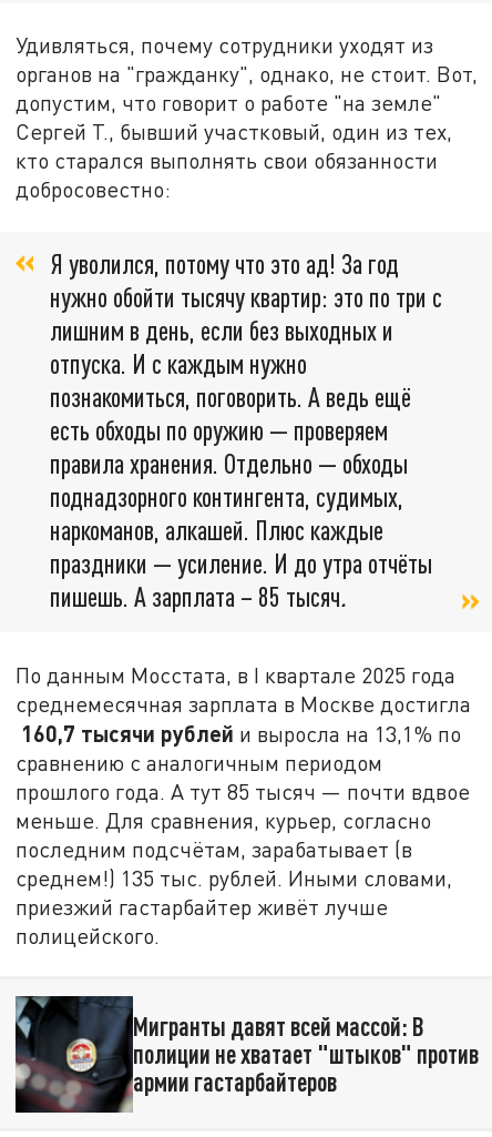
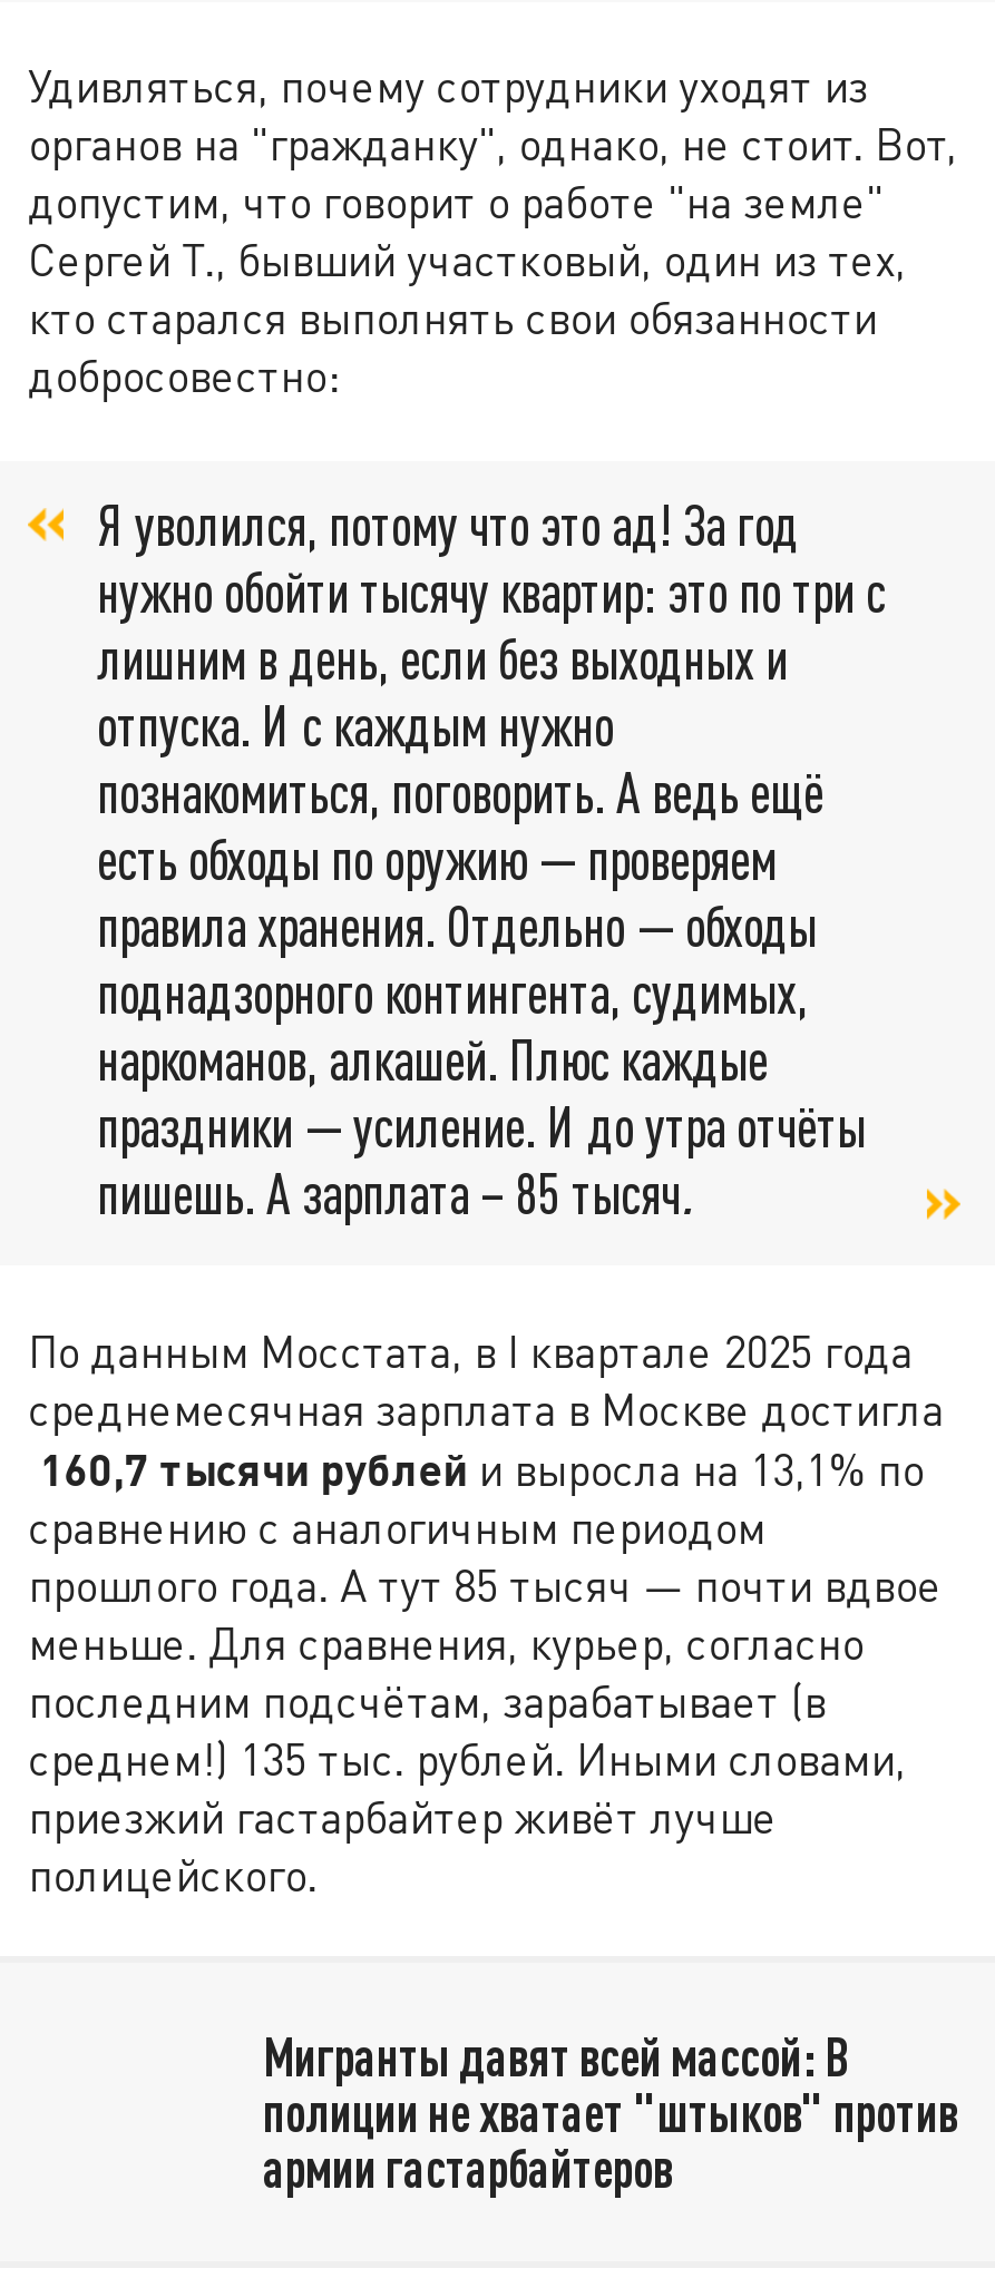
- [image]
